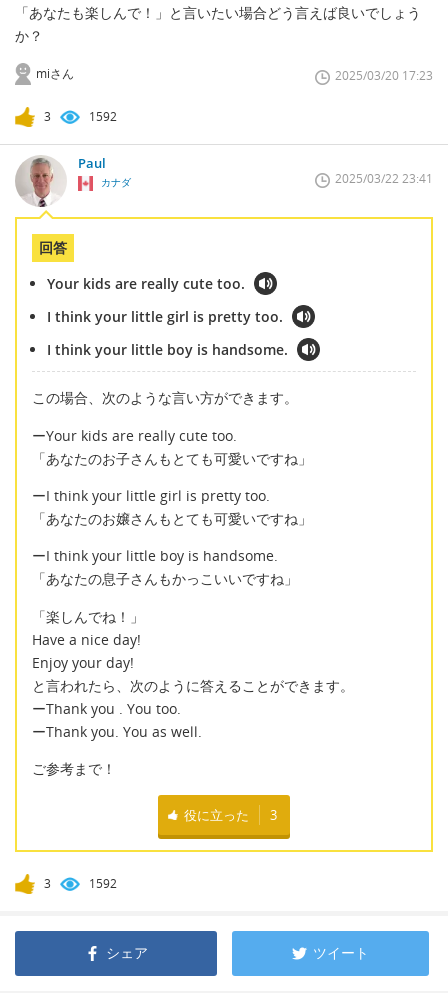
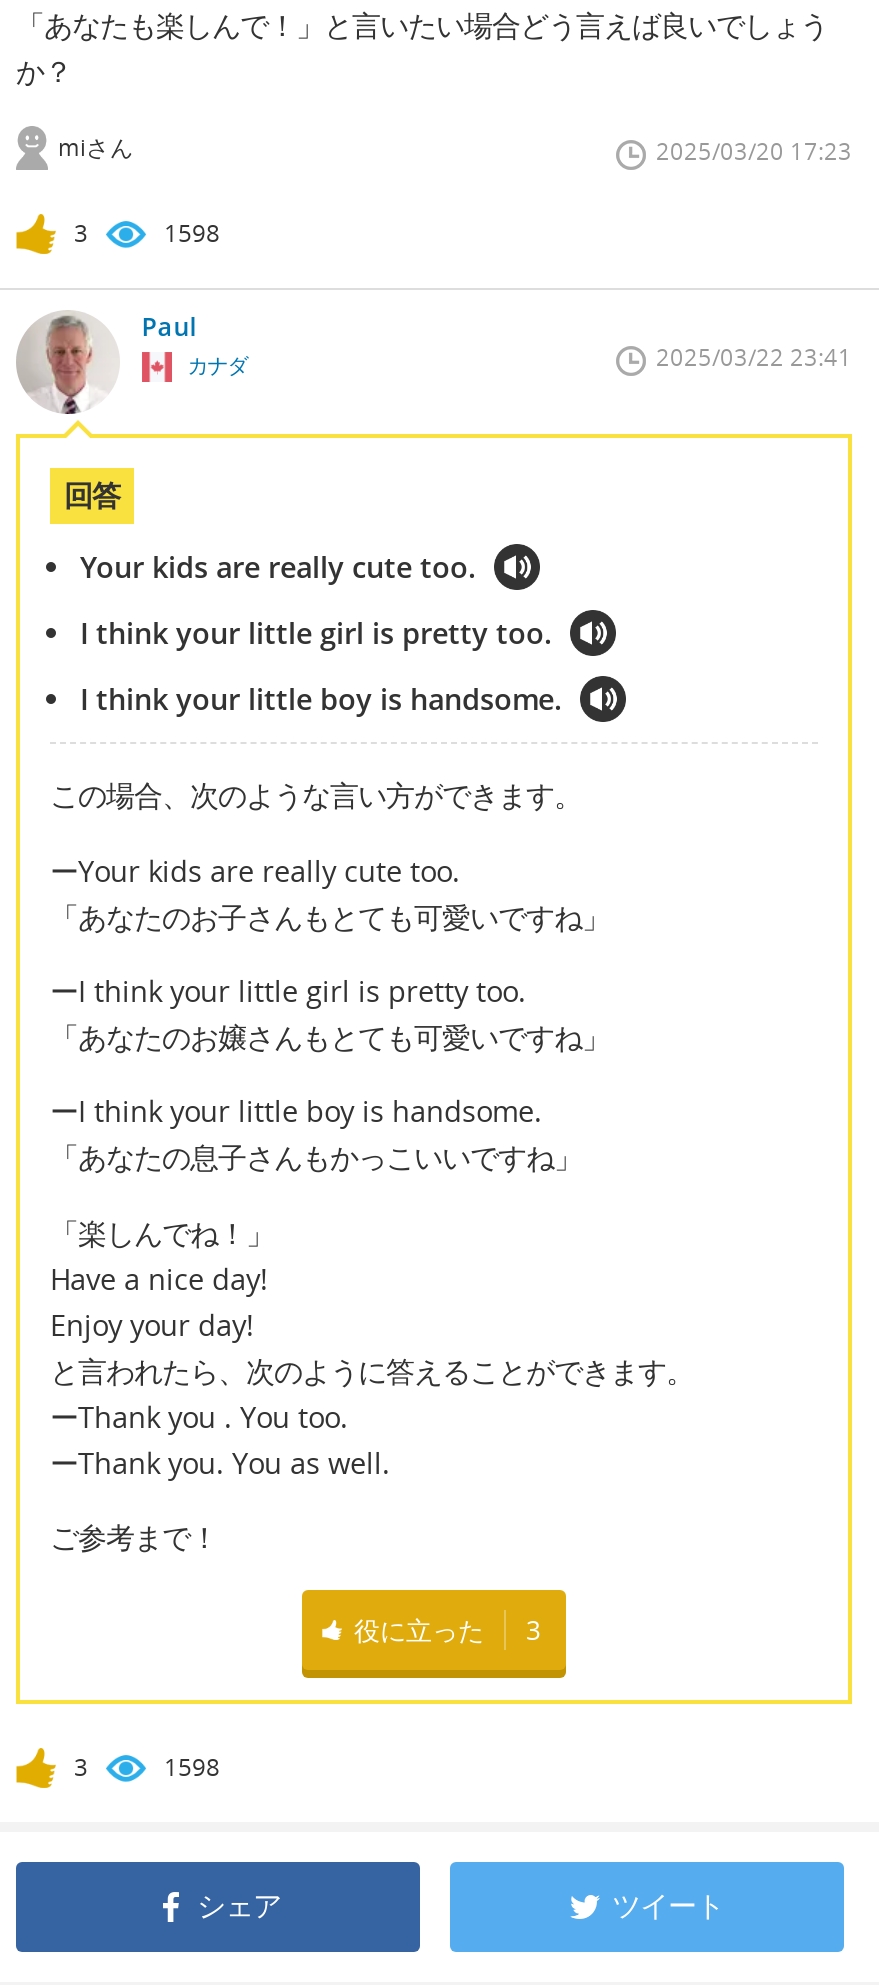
- 1592
+ 1598

- 1592
+ 1598
